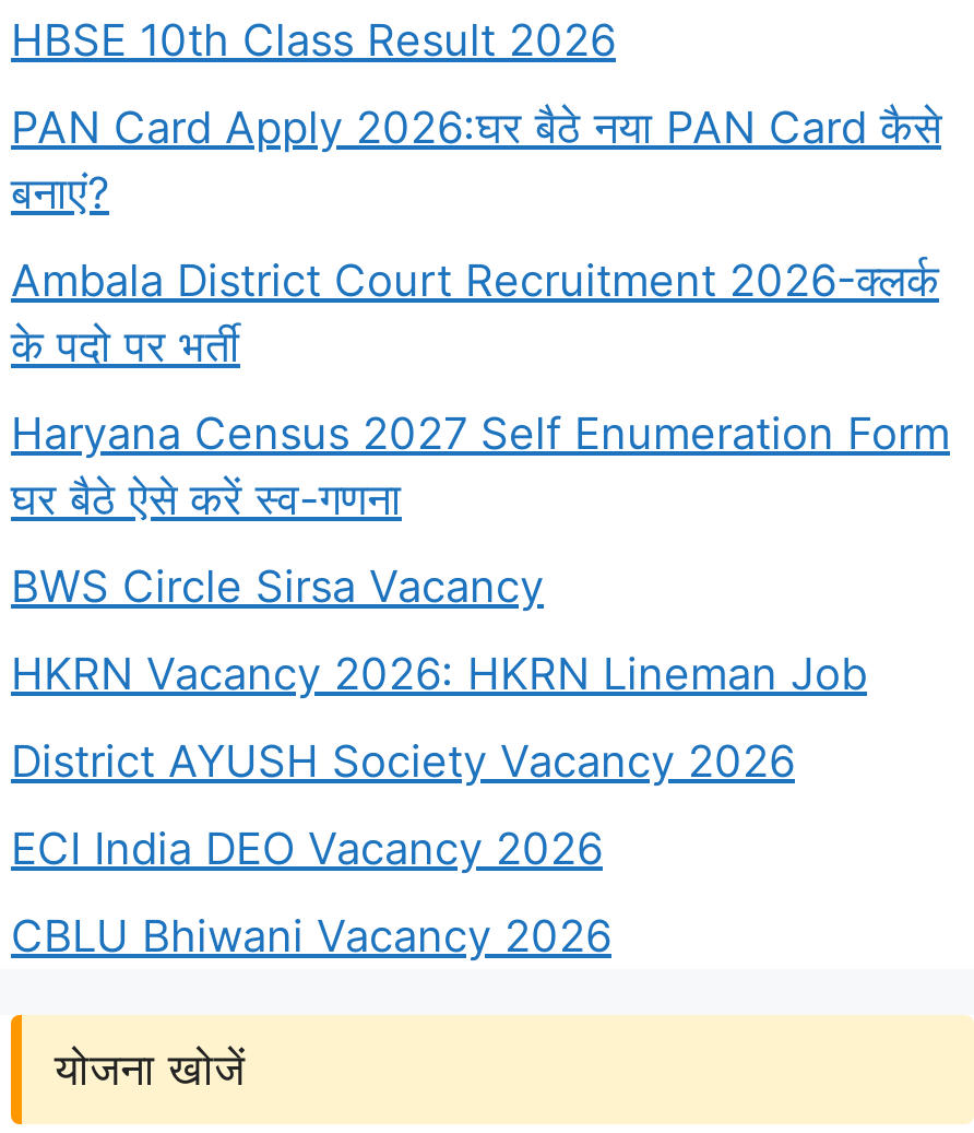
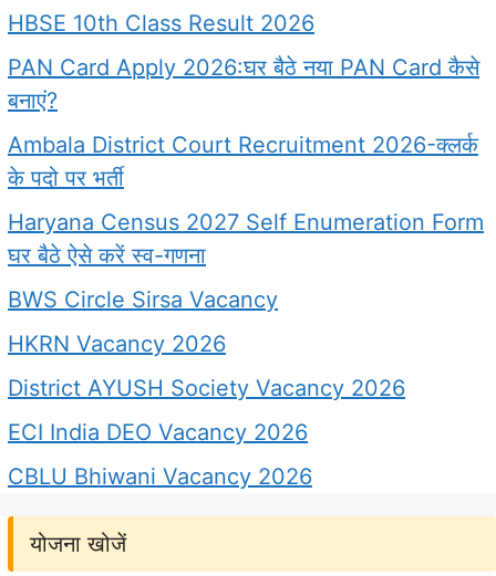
- HKRN Vacancy 2026: HKRN Lineman Job
+ HKRN Vacancy 2026
